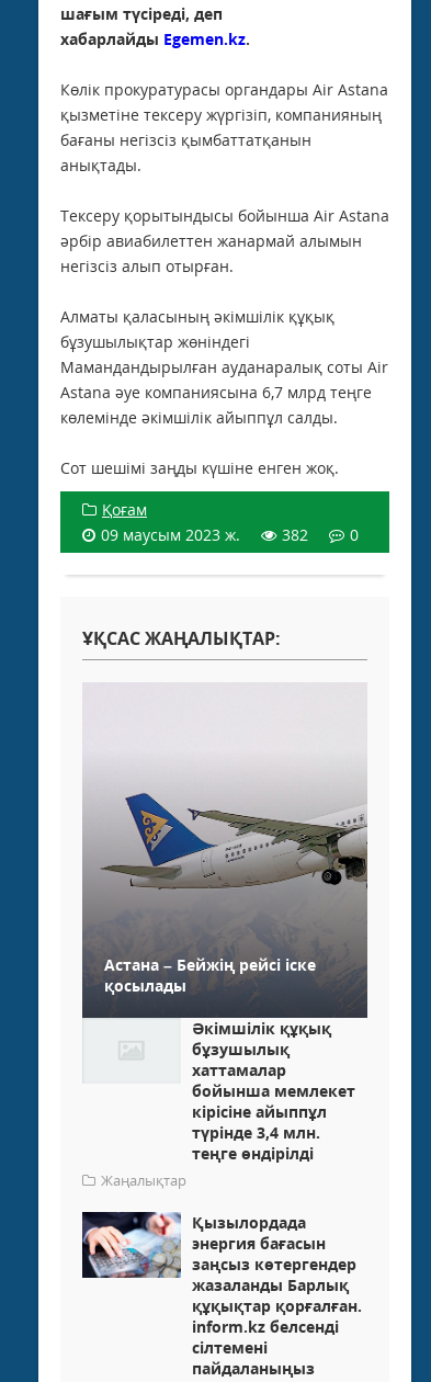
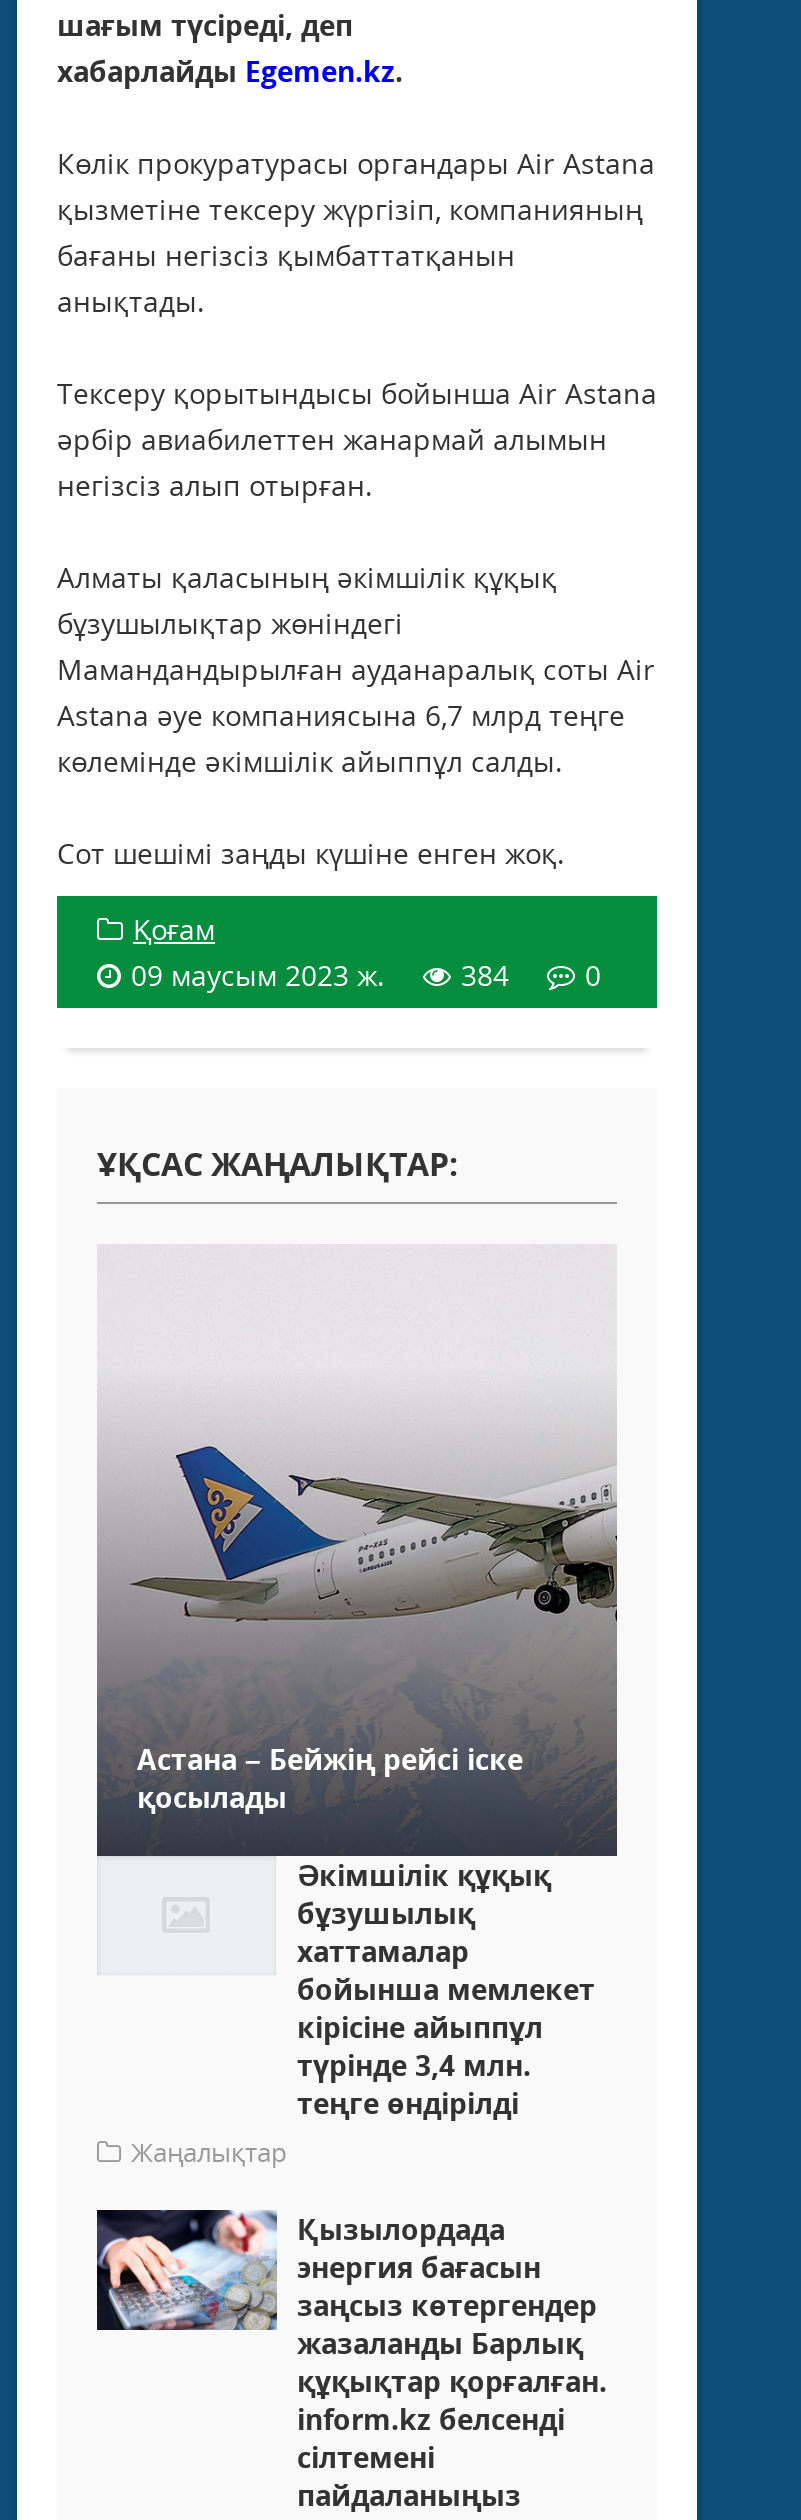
- 09 маусым 2023 ж. 382 0
+ 09 маусым 2023 ж. 384 0
